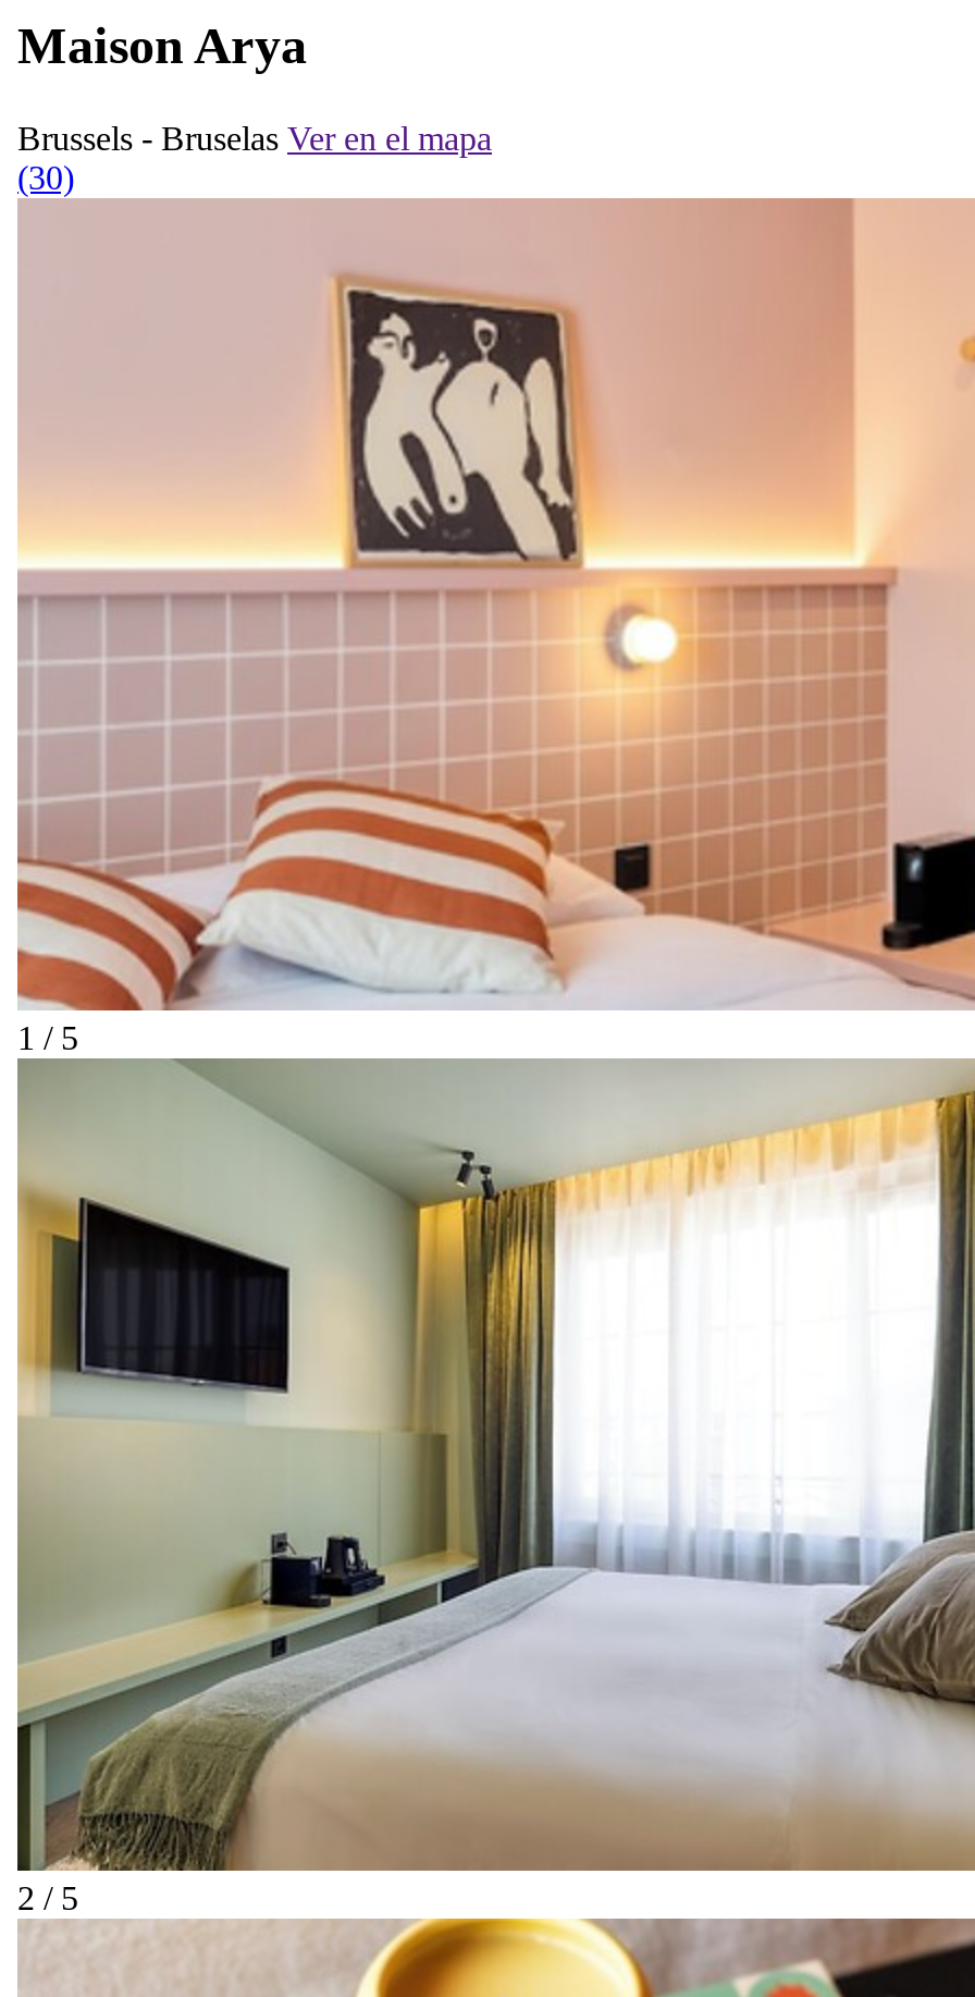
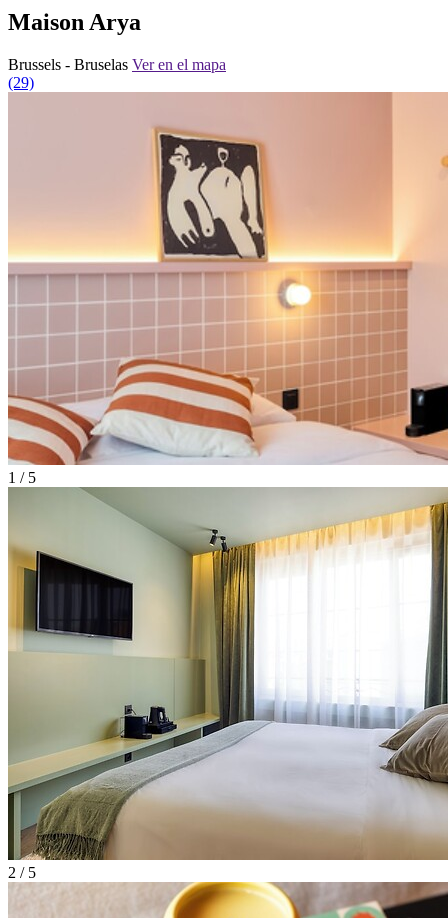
- (30)
+ (29)
